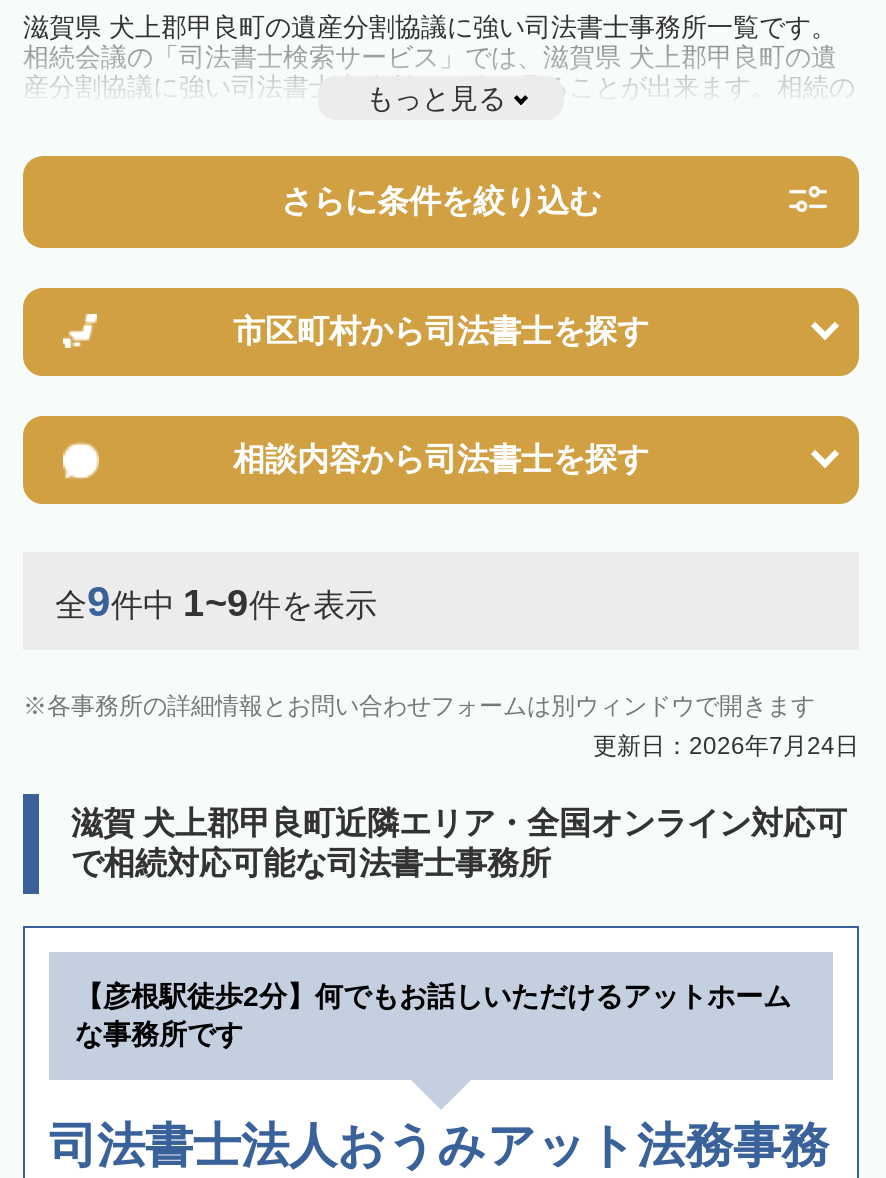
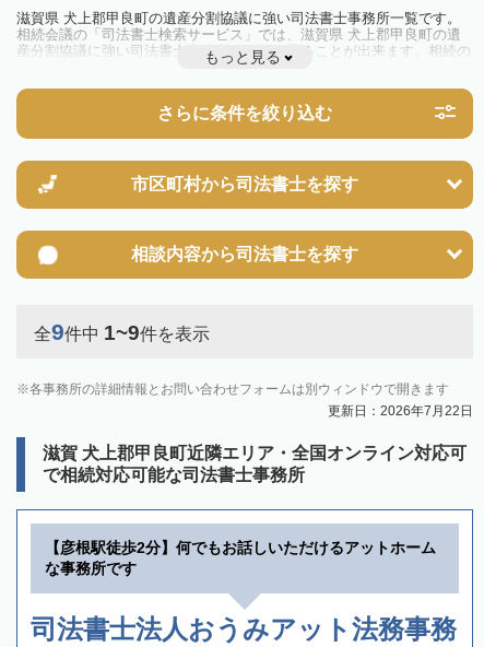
- 更新日：2026年7月24日
+ 更新日：2026年7月22日
